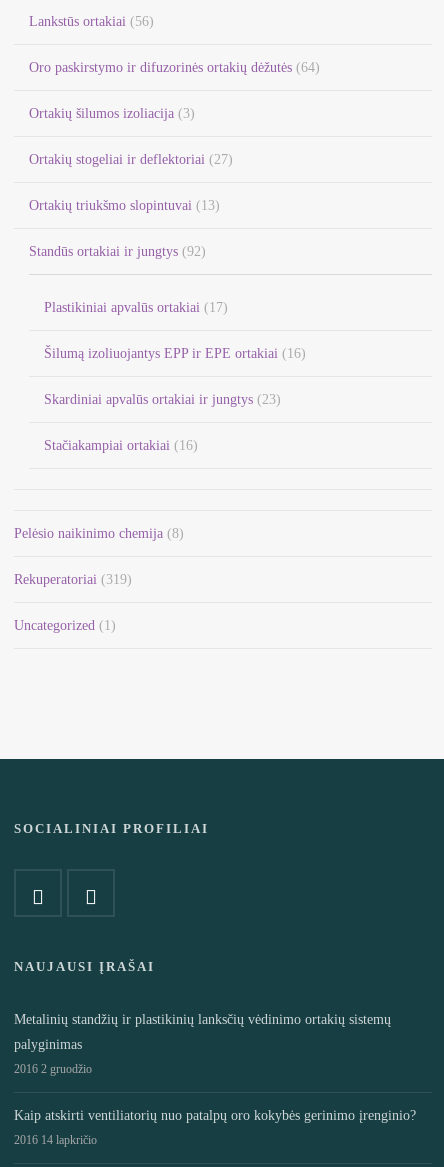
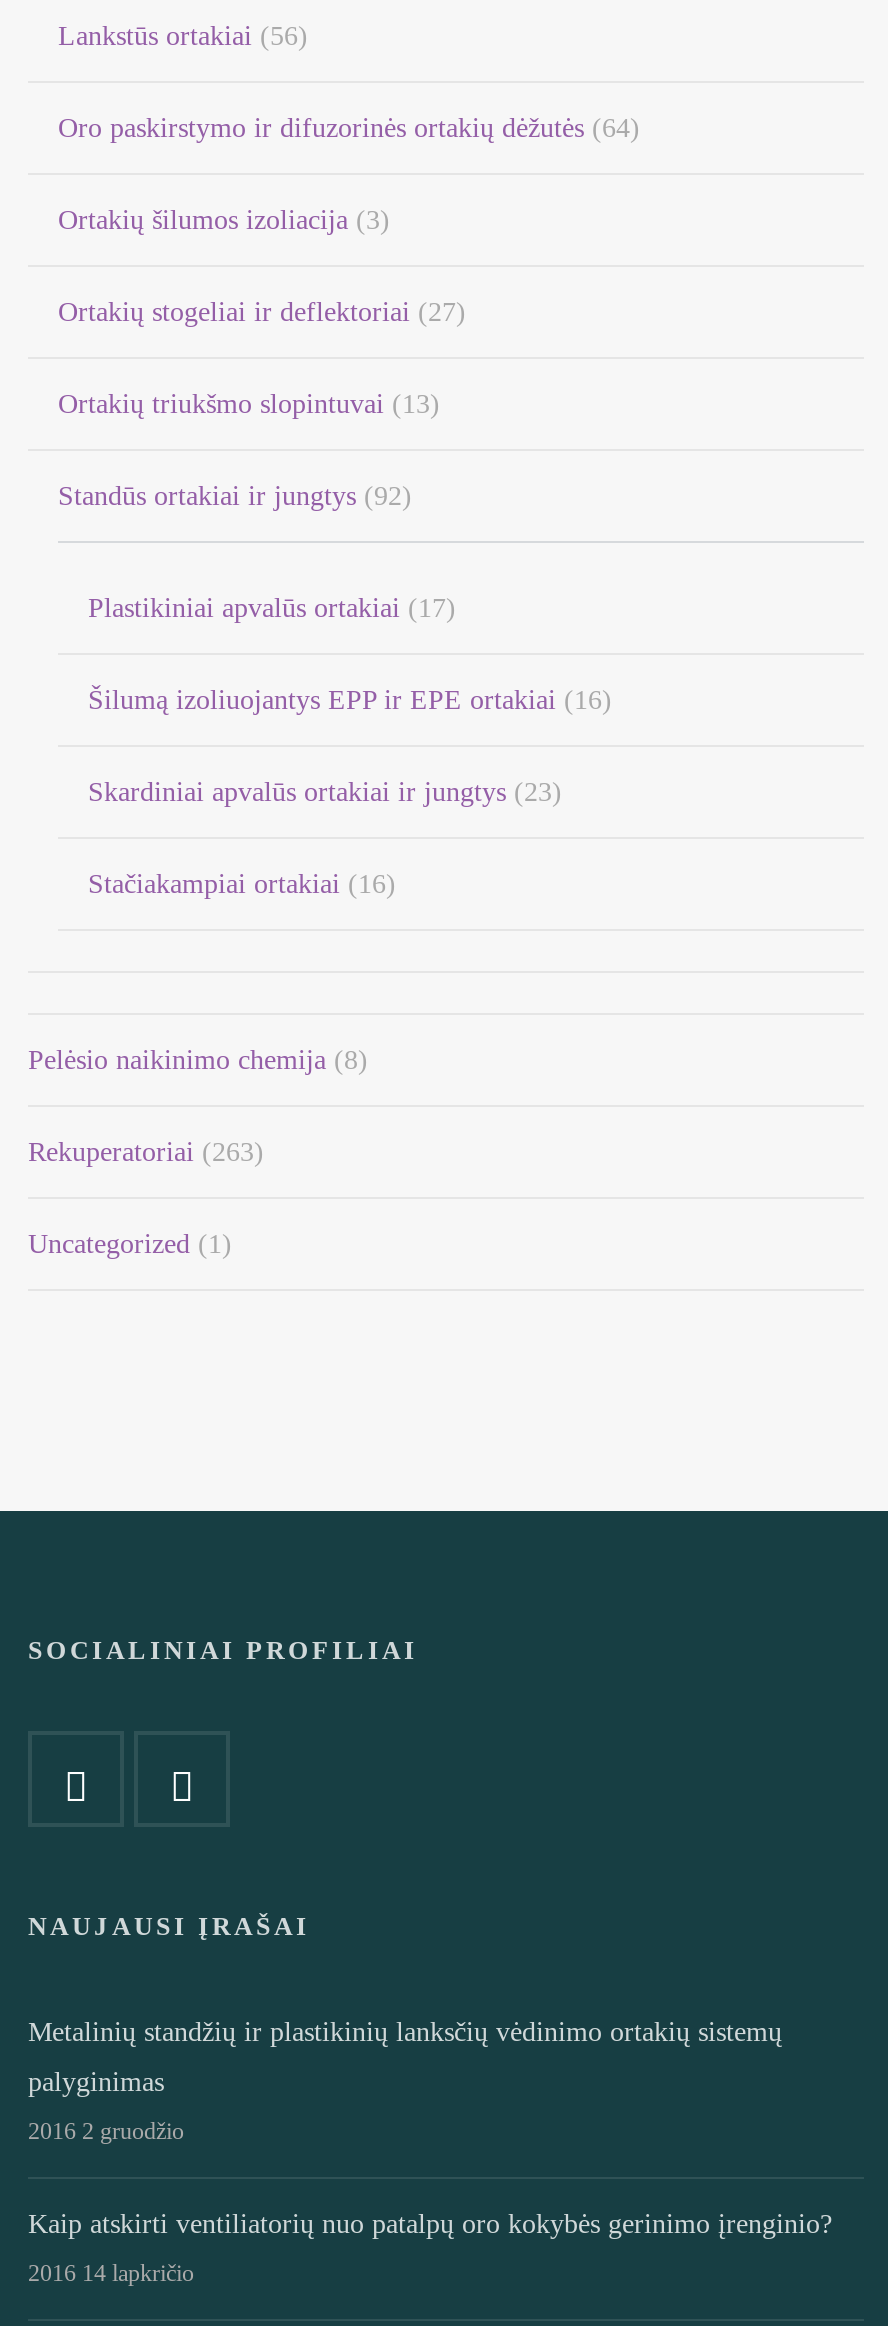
- Rekuperatoriai (319)
+ Rekuperatoriai (263)
